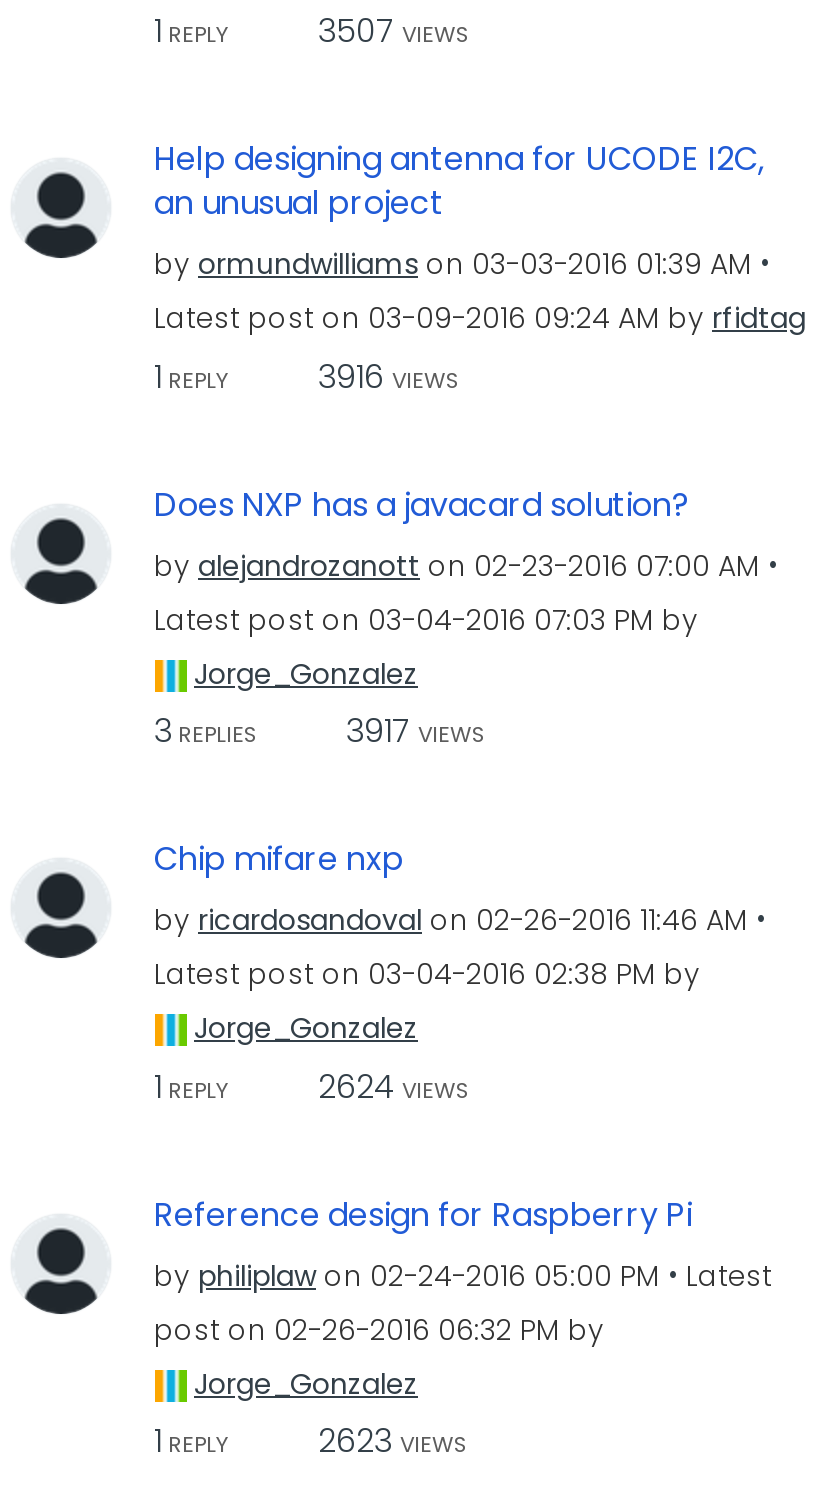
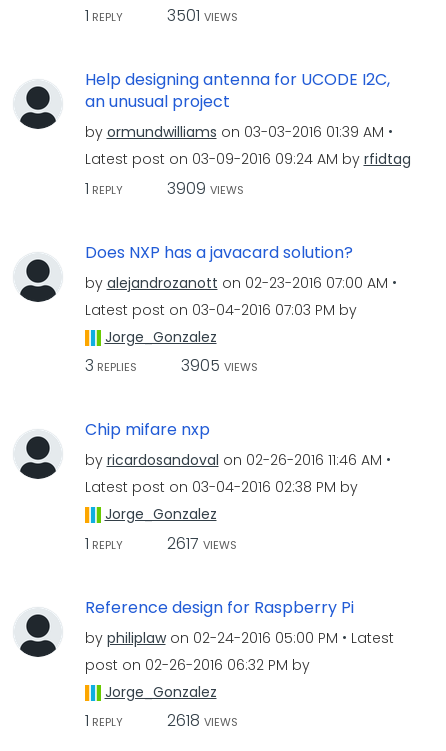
- 1 REPLY 3507 VIEWS
+ 1 REPLY 3501 VIEWS

- 1 REPLY 3916 VIEWS
+ 1 REPLY 3909 VIEWS

- 3 REPLIES 3917 VIEWS
+ 3 REPLIES 3905 VIEWS

- 1 REPLY 2624 VIEWS
+ 1 REPLY 2617 VIEWS

- 1 REPLY 2623 VIEWS
+ 1 REPLY 2618 VIEWS
